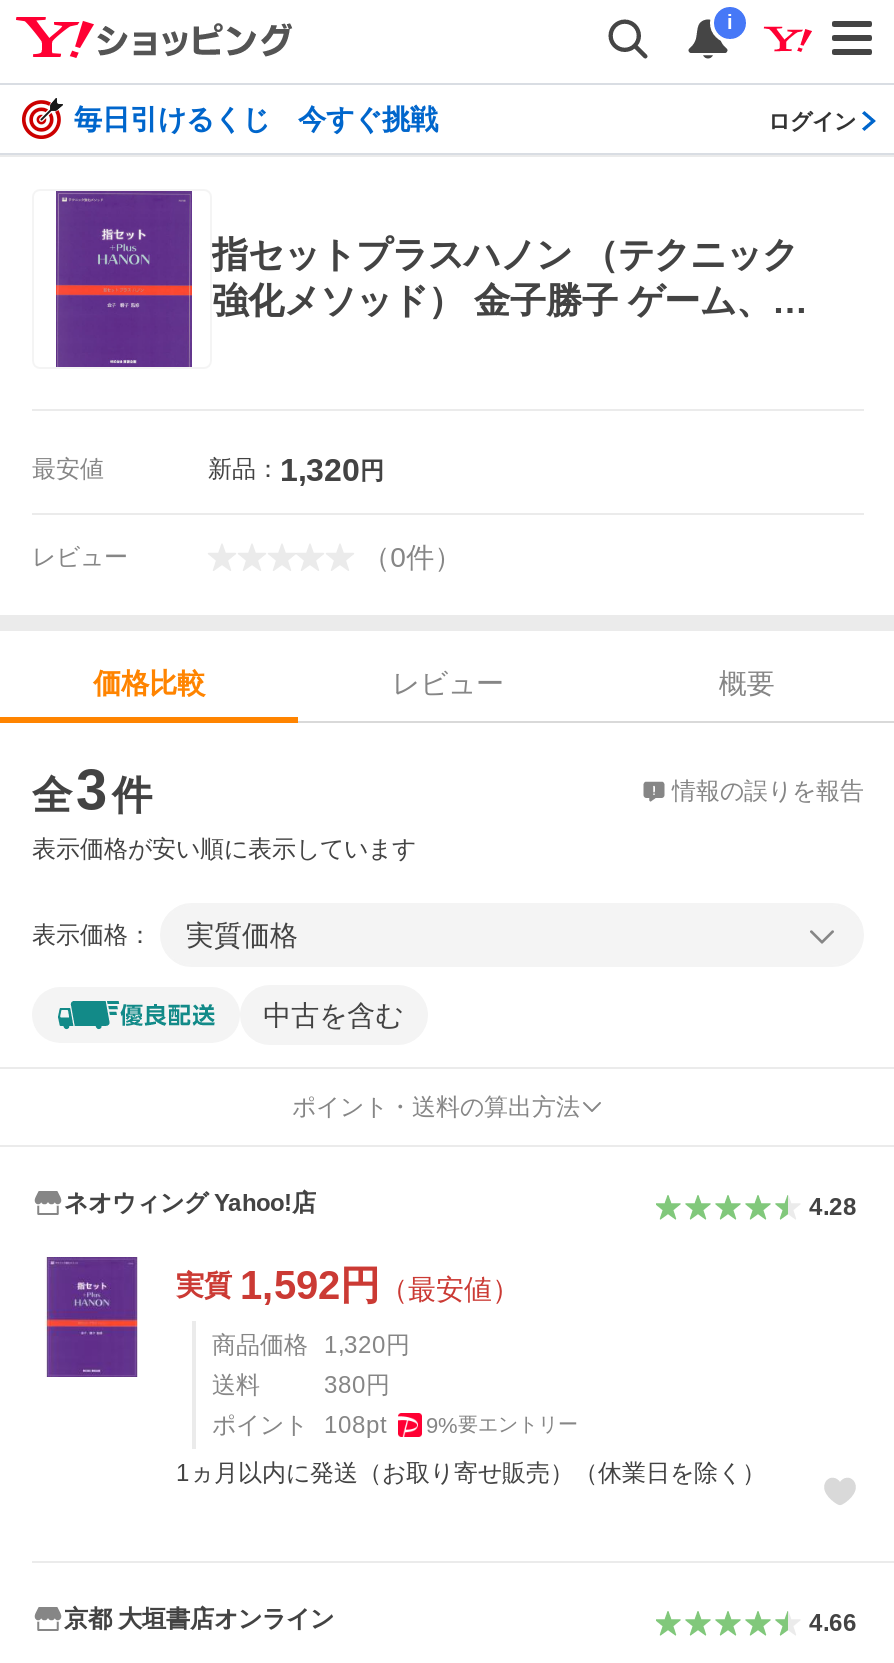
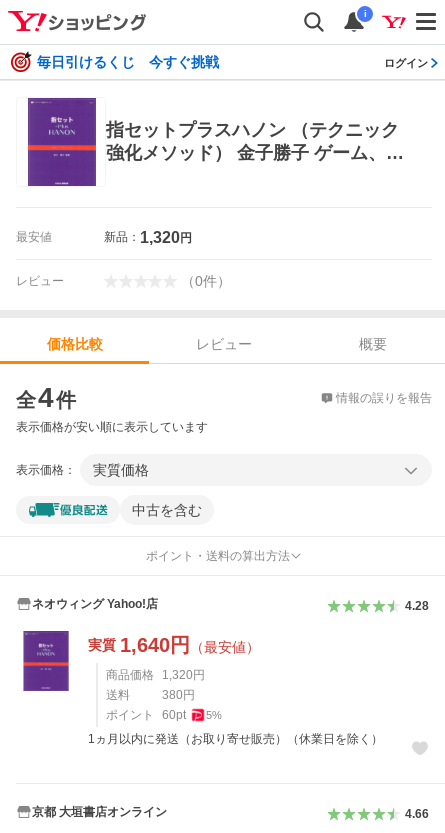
- 全 3 件
+ 全 4 件

- 実質1,592円（最安値）
+ 実質1,640円（最安値）

- ポイント 108pt
- 9%要エントリー
+ ポイント 60pt
+ 5%
